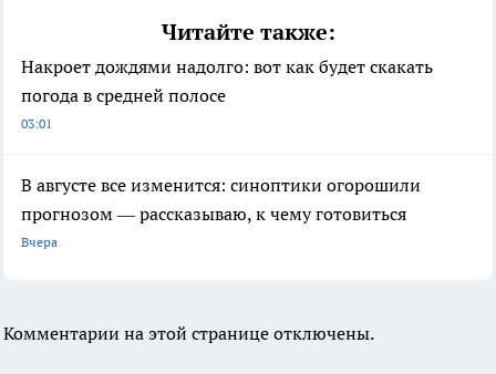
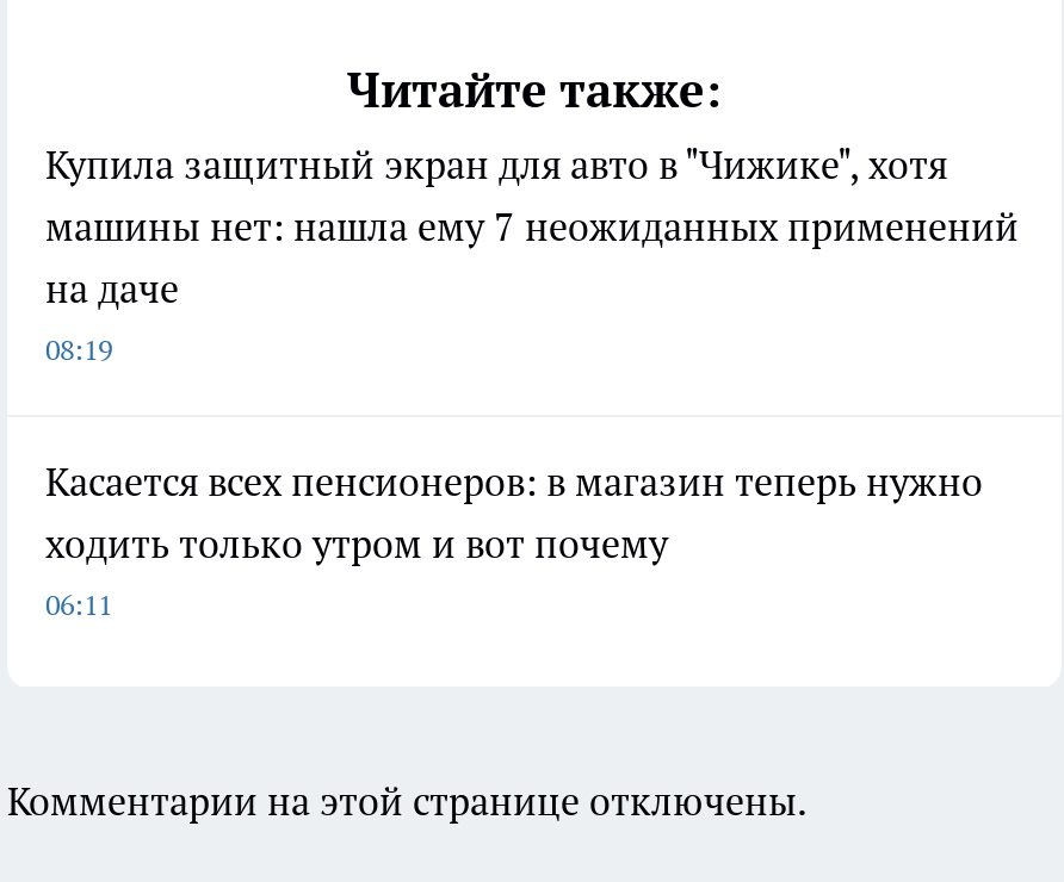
- Накроет дождями надолго: вот как будет скакать
- погода в средней полосе
- 03:01
+ Купила защитный экран для авто в "Чижике", хотя
+ машины нет: нашла ему 7 неожиданных применений
+ на даче
+ 08:19

- В августе все изменится: синоптики огорошили
- прогнозом — рассказываю, к чему готовиться
- Вчера
+ Касается всех пенсионеров: в магазин теперь нужно
+ ходить только утром и вот почему
+ 06:11
